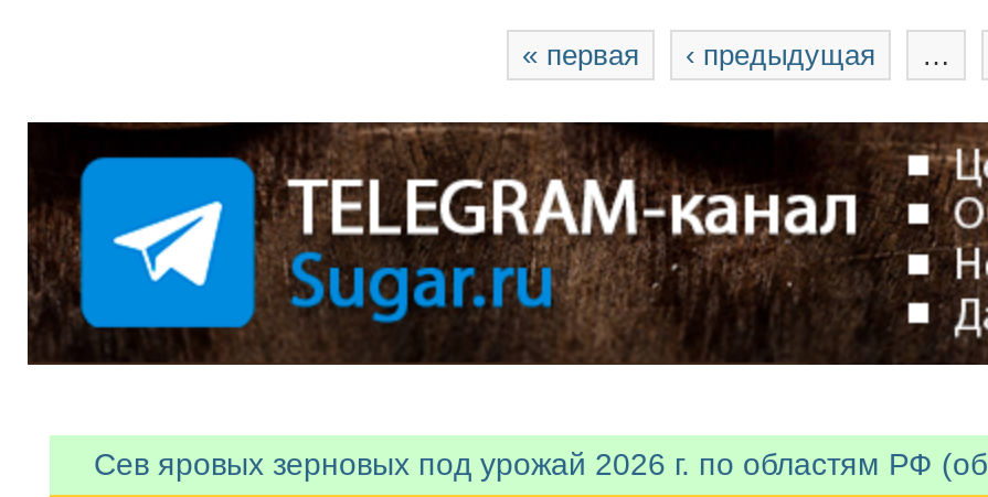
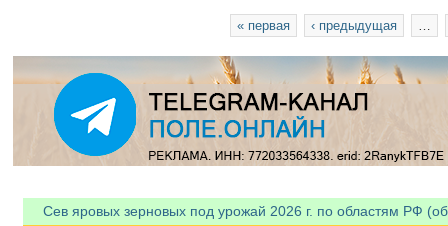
- [image]
+ [image]
